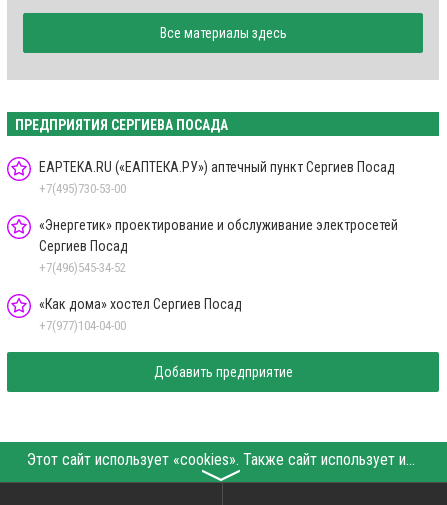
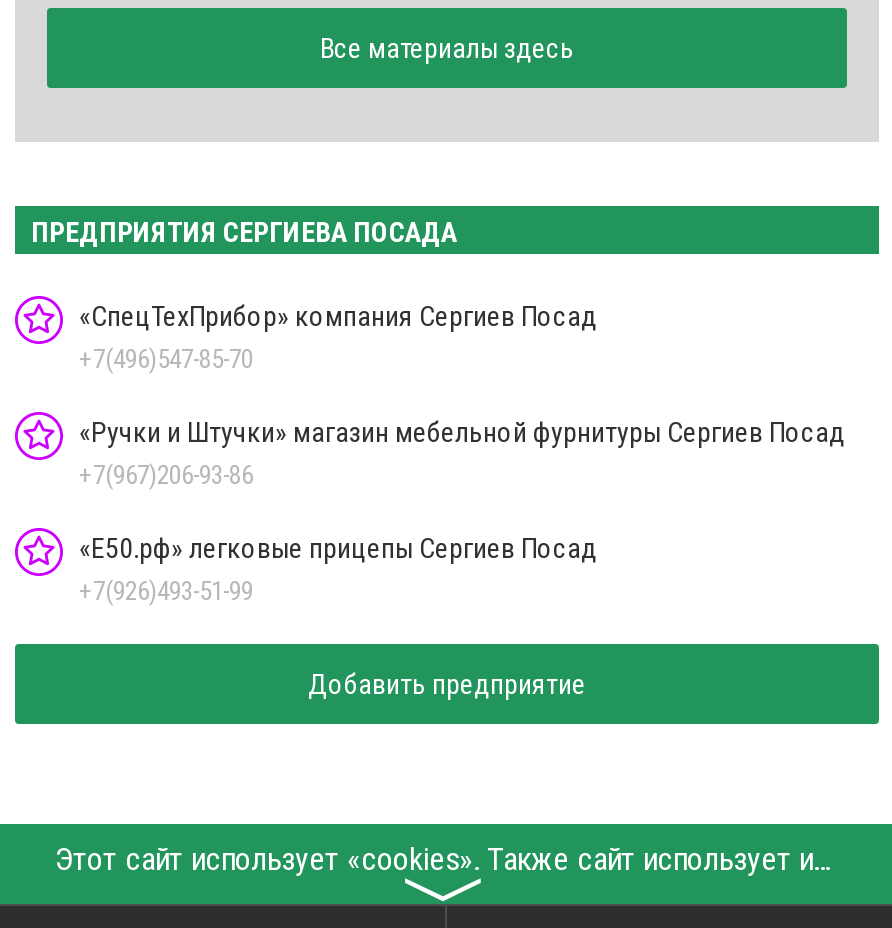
- EAPTEKA.RU («ЕАПТЕКА.РУ») аптечный пункт Сергиев Посад
- +7(495)730-53-00
+ «СпецТехПрибор» компания Сергиев Посад
+ +7(496)547-85-70

- «Энергетик» проектирование и обслуживание электросетей
- Сергиев Посад
- +7(496)545-34-52
+ «Ручки и Штучки» магазин мебельной фурнитуры Сергиев Посад
+ +7(967)206-93-86

- «Как дома» хостел Сергиев Посад
- +7(977)104-04-00
+ «Е50.рф» легковые прицепы Сергиев Посад
+ +7(926)493-51-99
